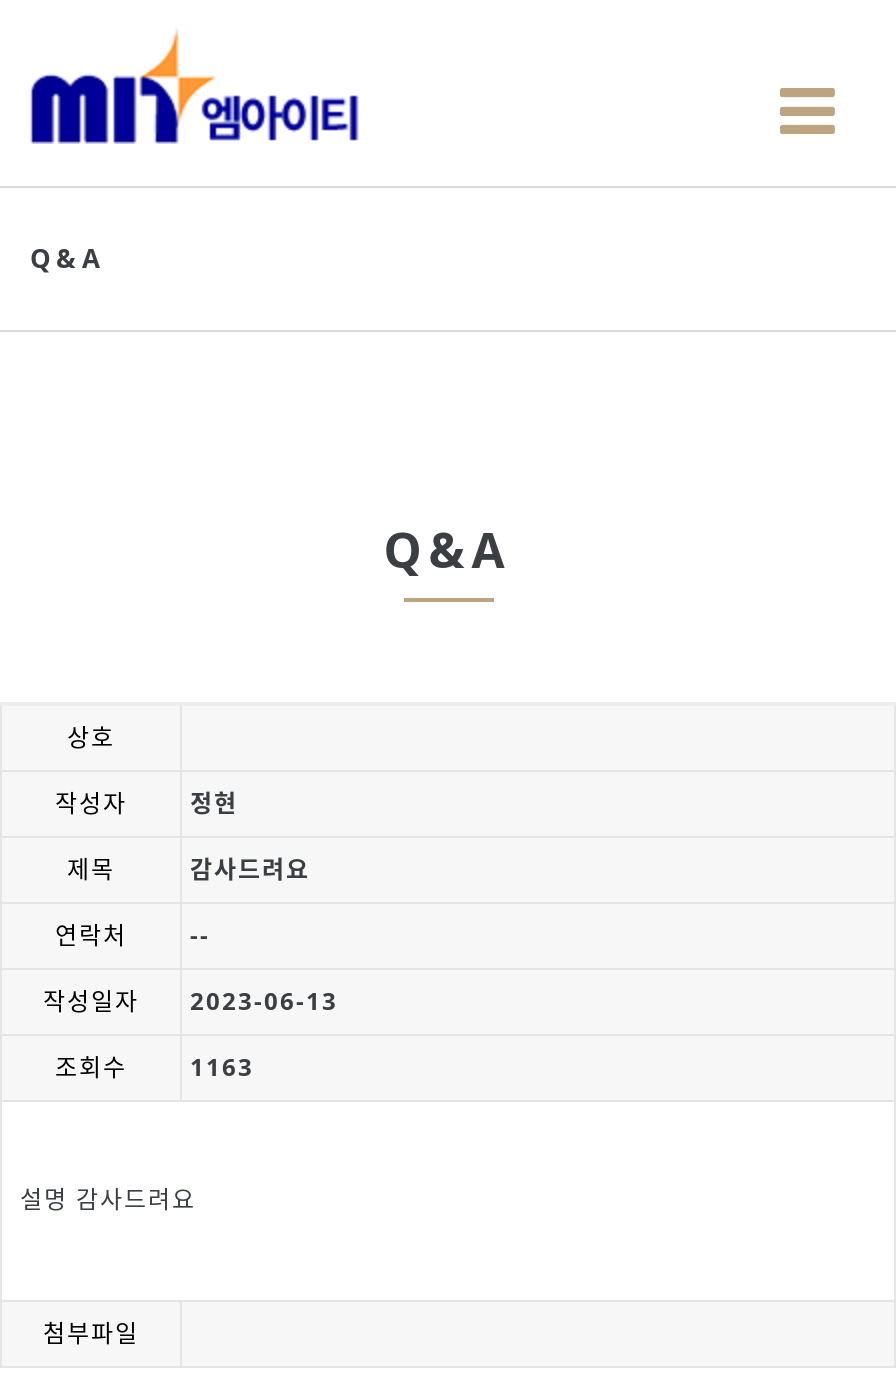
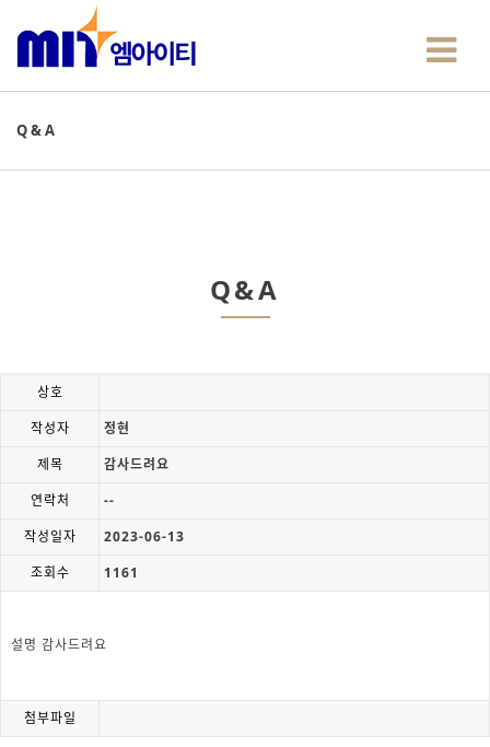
- 조회수 1163
+ 조회수 1161
